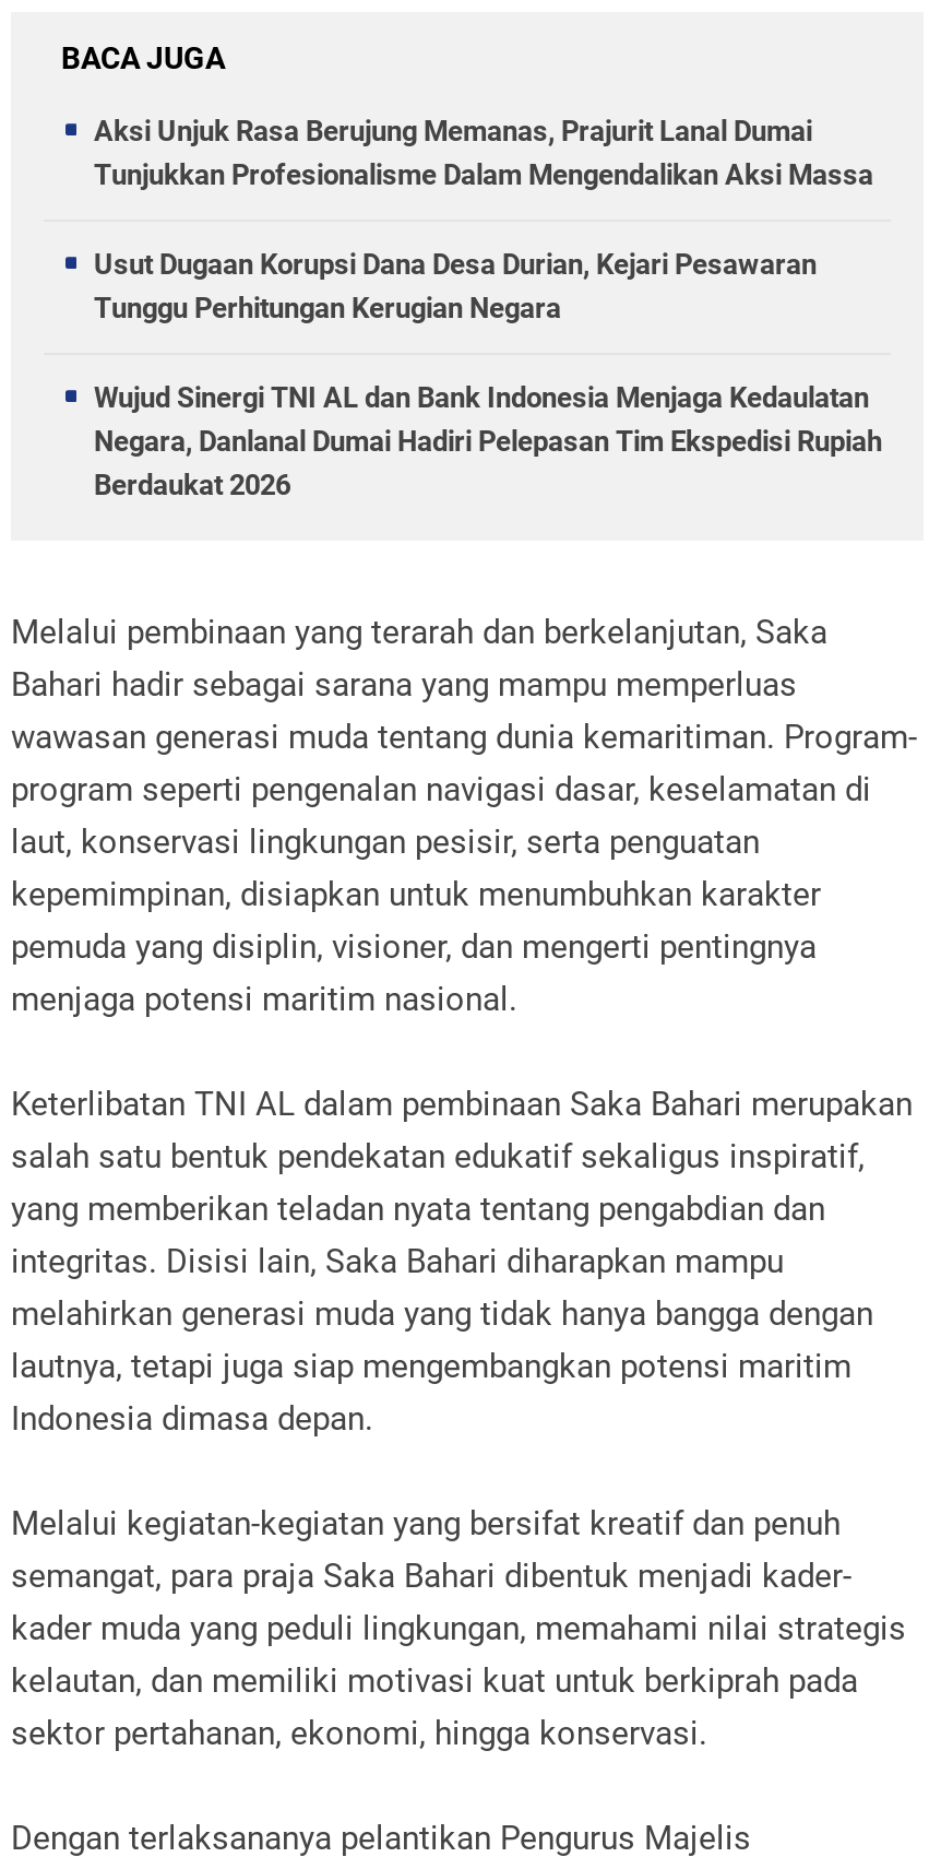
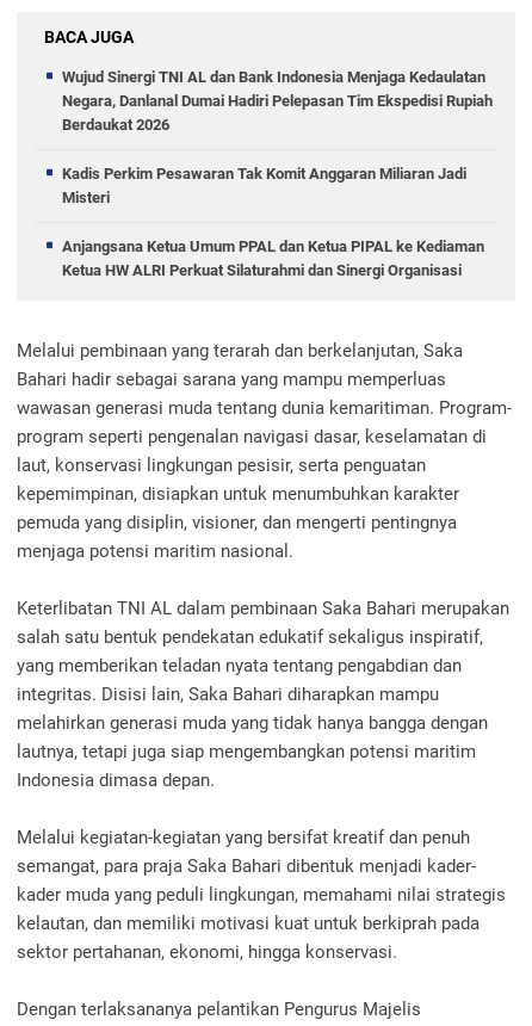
- Aksi Unjuk Rasa Berujung Memanas, Prajurit Lanal Dumai
- Tunjukkan Profesionalisme Dalam Mengendalikan Aksi Massa
- Usut Dugaan Korupsi Dana Desa Durian, Kejari Pesawaran
- Tunggu Perhitungan Kerugian Negara

moved up: Wujud Sinergi TNI AL dan Bank Indonesia Menjaga Kedaulatan | Negara, Danlanal Dumai Hadiri Pelepasan Tim Ekspedisi Rupiah | Berdaukat 2026

+ Kadis Perkim Pesawaran Tak Komit Anggaran Miliaran Jadi
+ Misteri
+ Anjangsana Ketua Umum PPAL dan Ketua PIPAL ke Kediaman
+ Ketua HW ALRI Perkuat Silaturahmi dan Sinergi Organisasi
